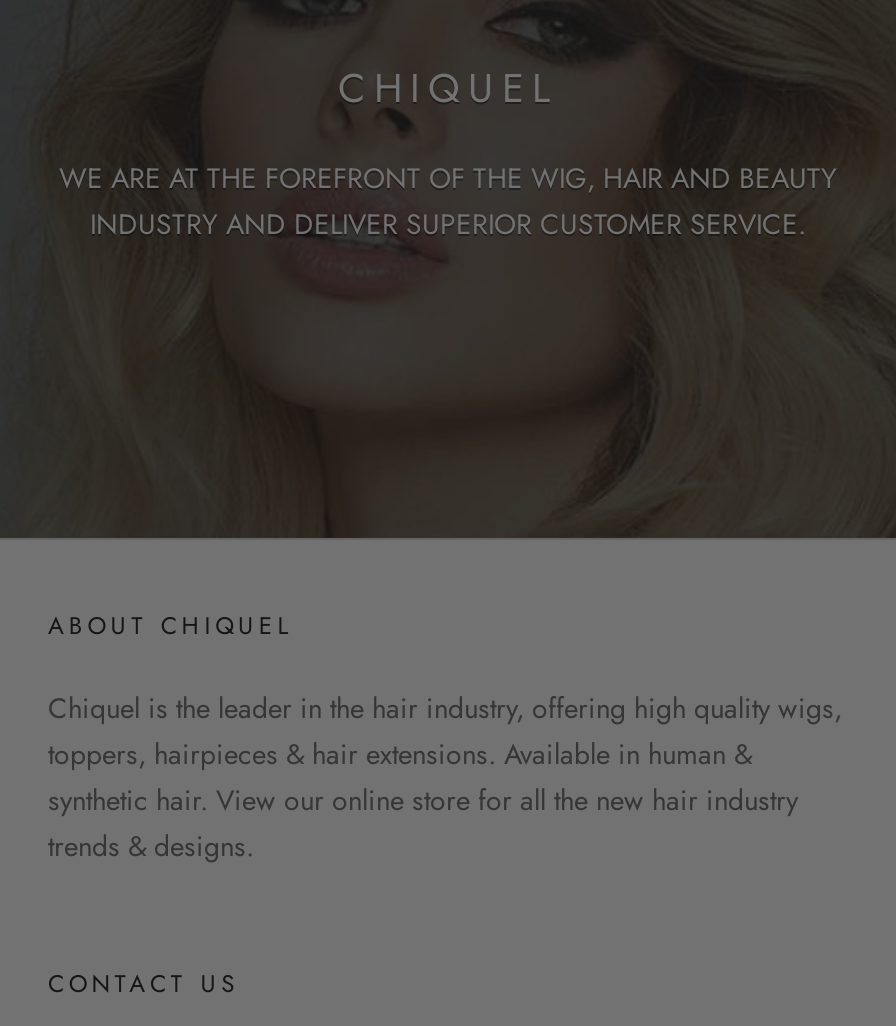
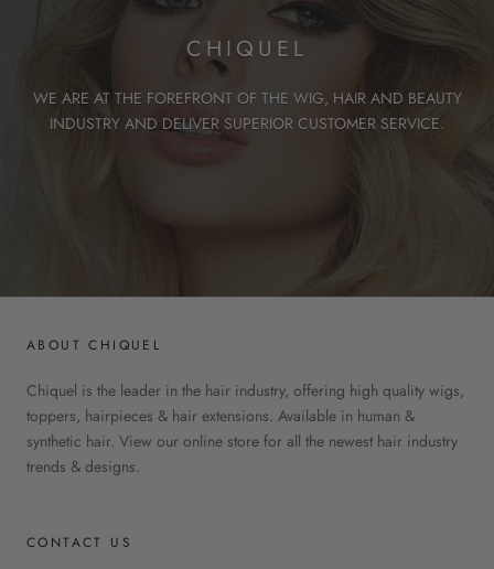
- synthetic hair. View our online store for all the new hair industry
+ synthetic hair. View our online store for all the newest hair industry
